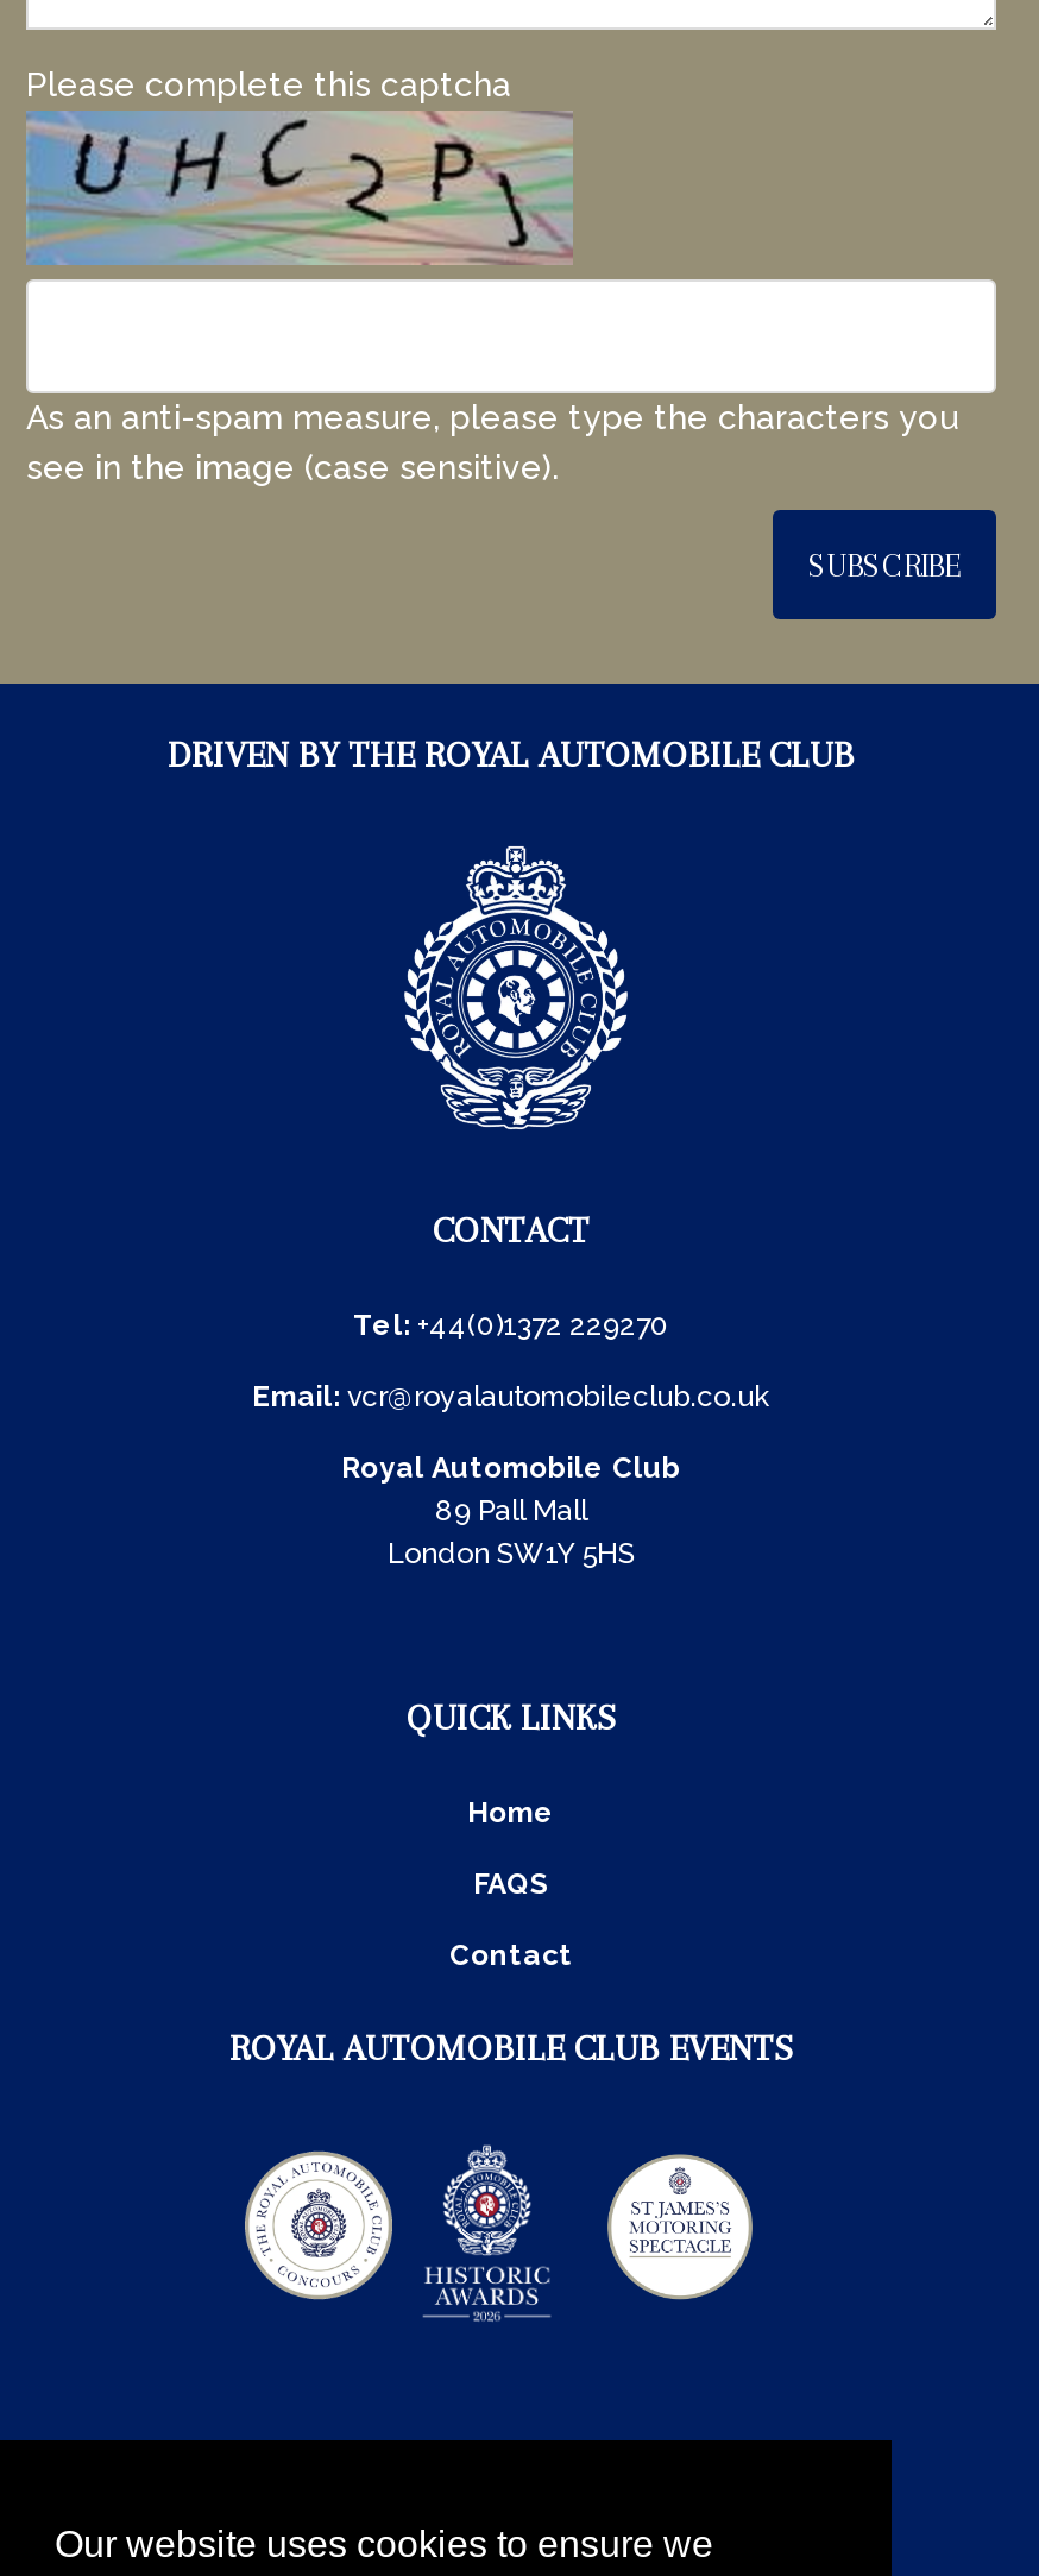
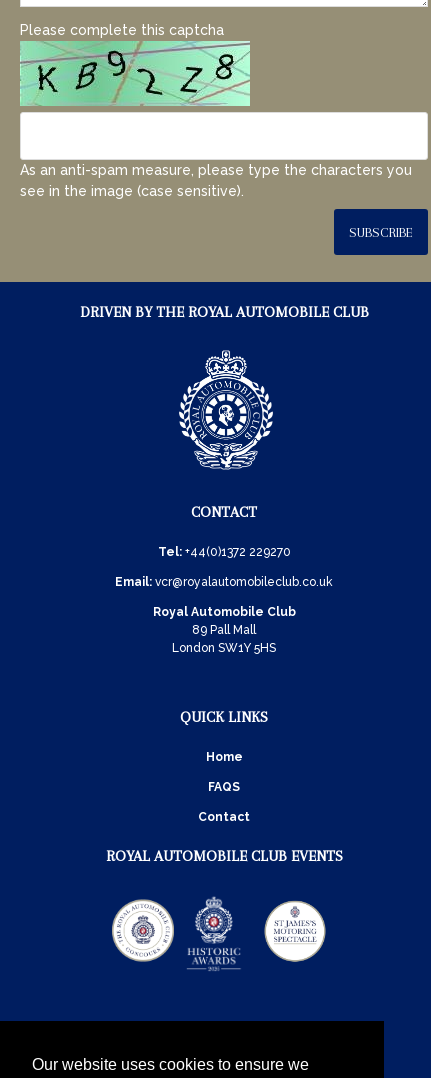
- [image]
+ [image]
